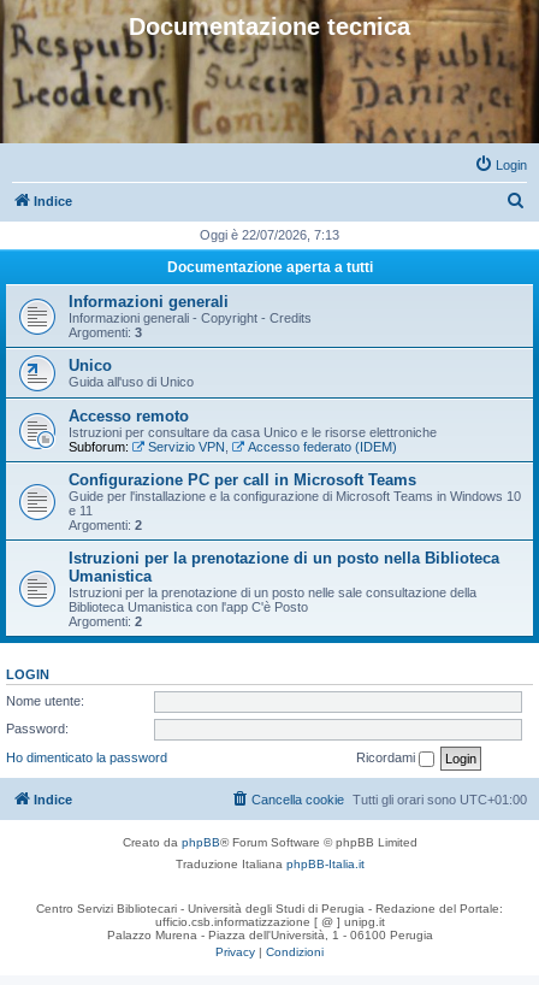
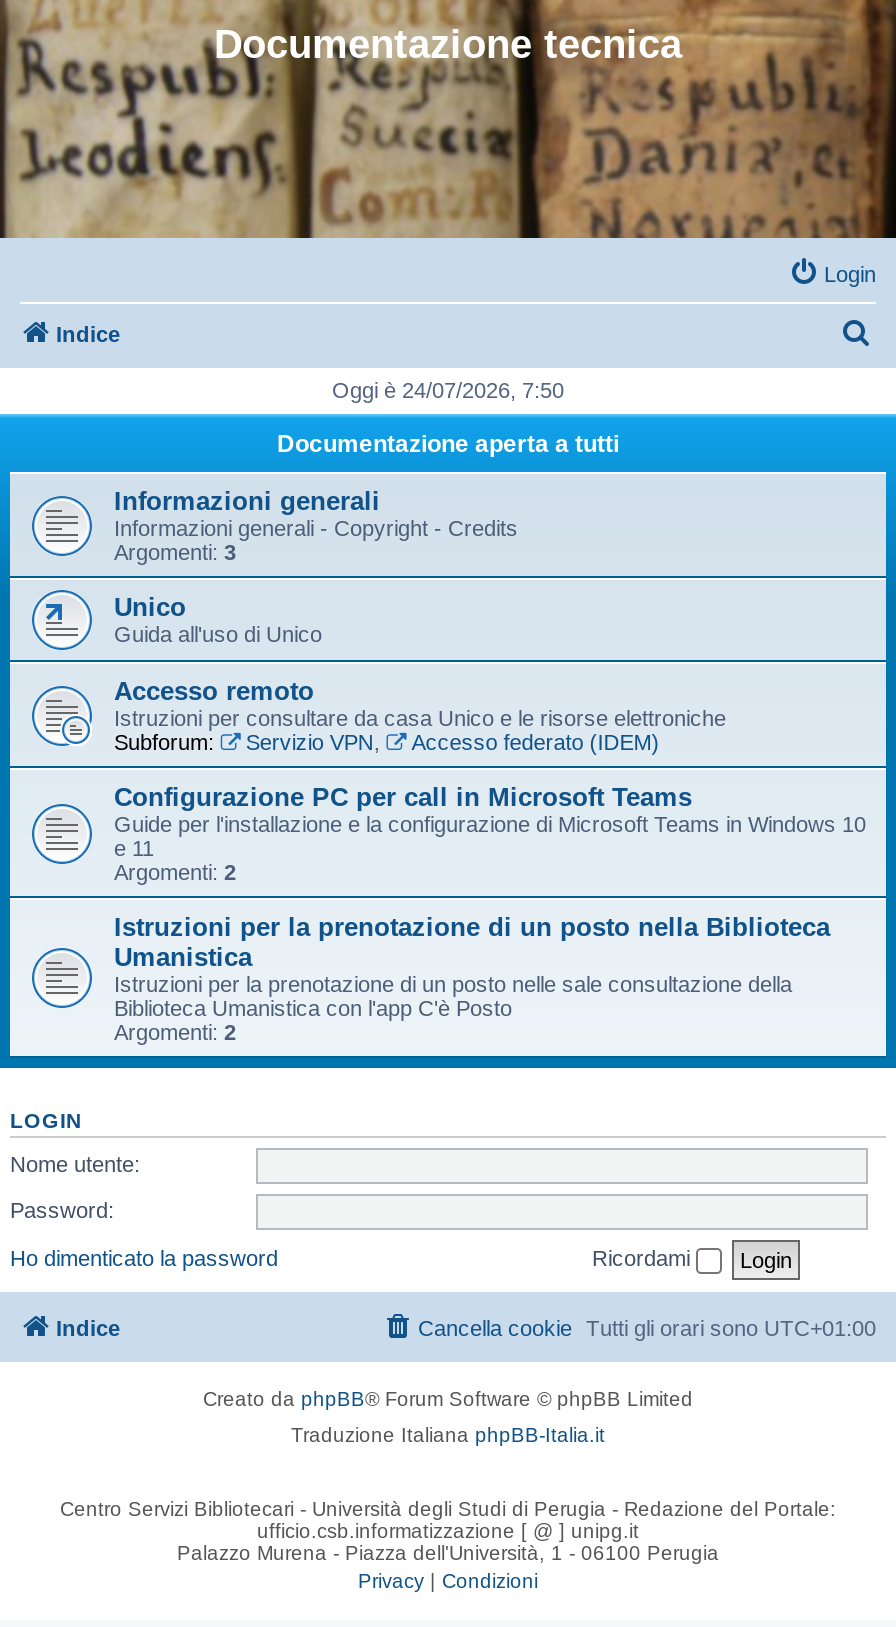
- Oggi è 22/07/2026, 7:13
+ Oggi è 24/07/2026, 7:50
